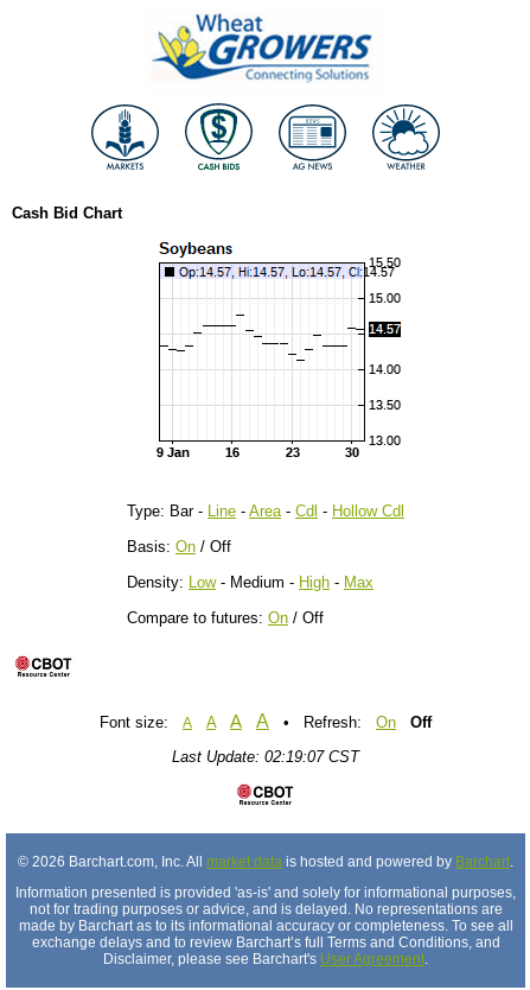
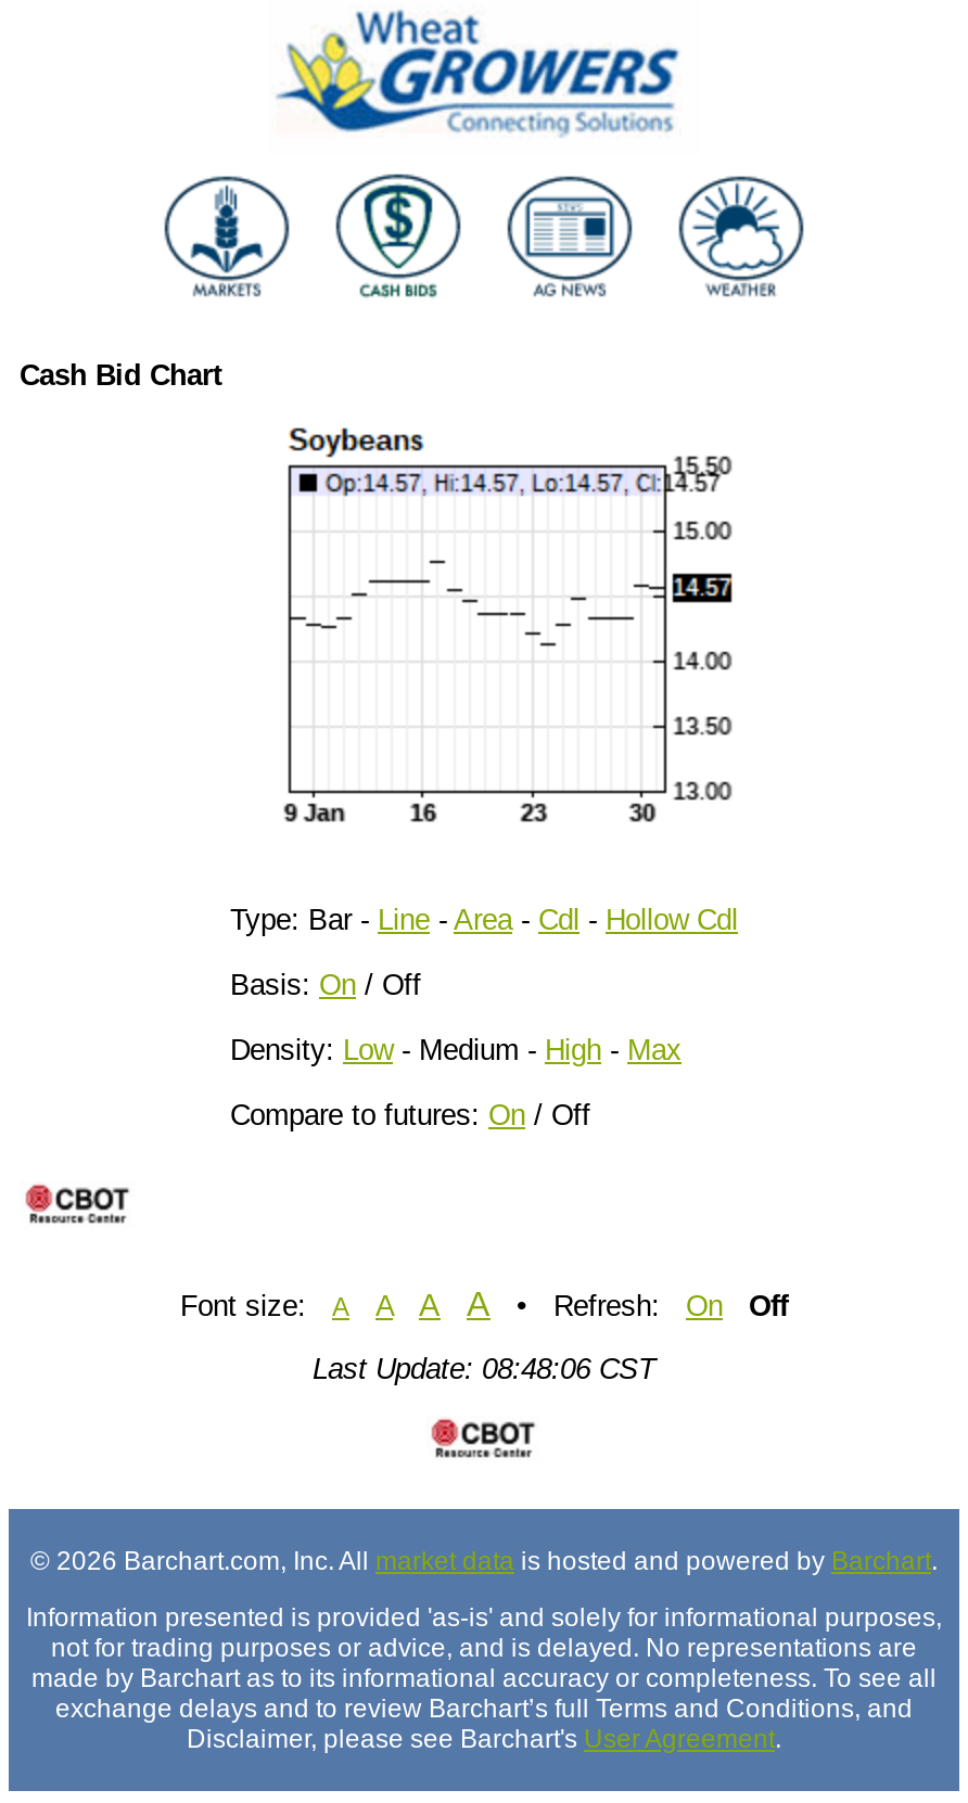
- Last Update: 02:19:07 CST
+ Last Update: 08:48:06 CST
